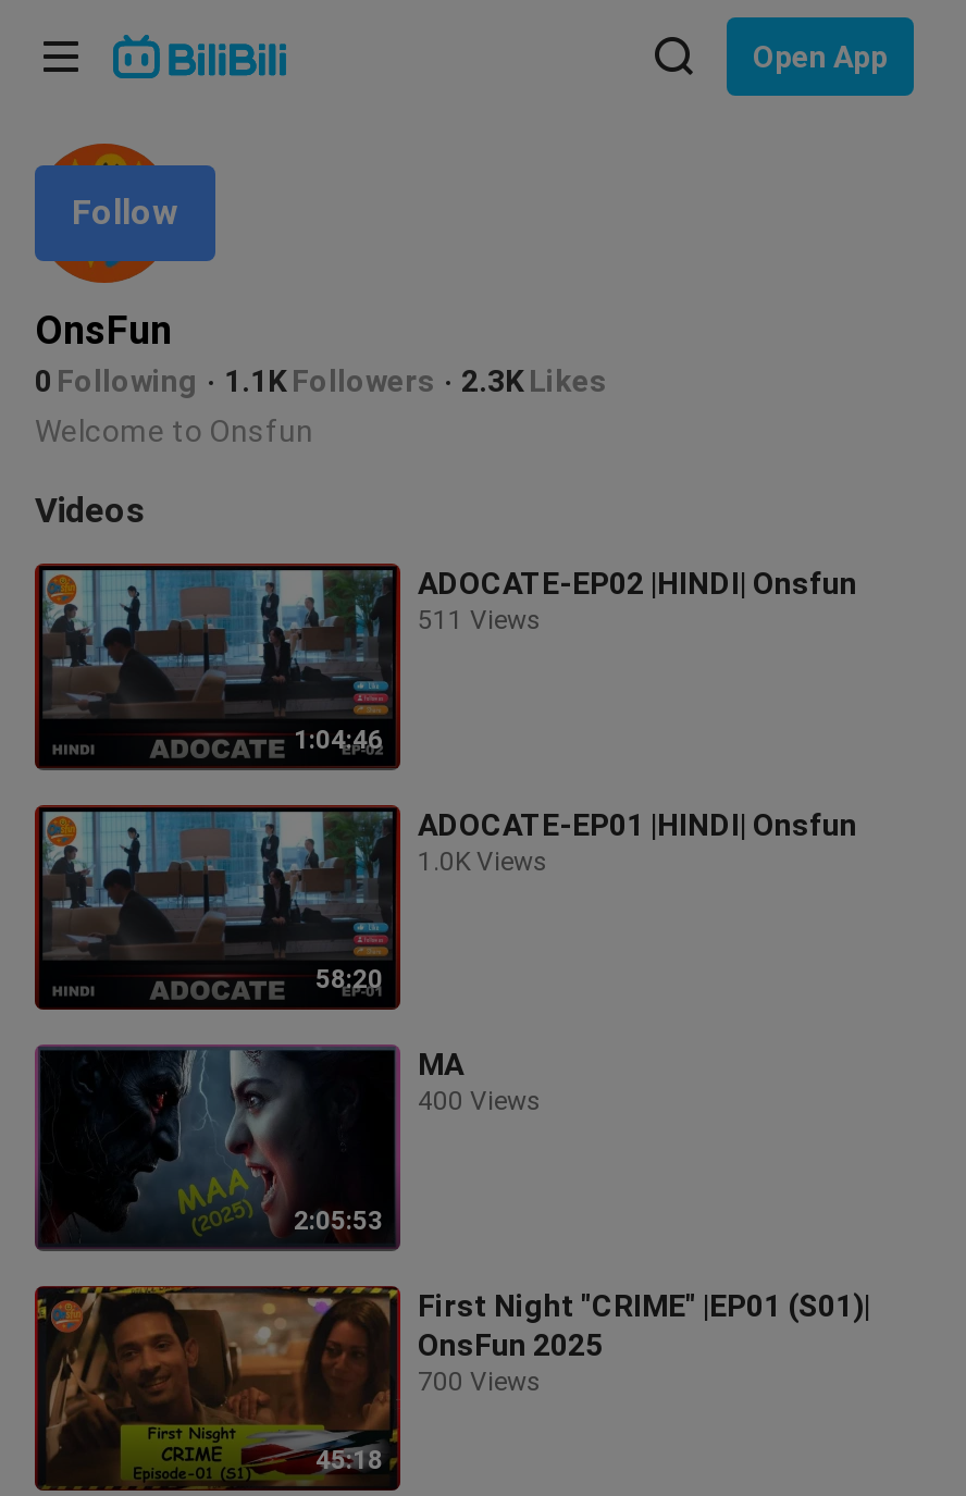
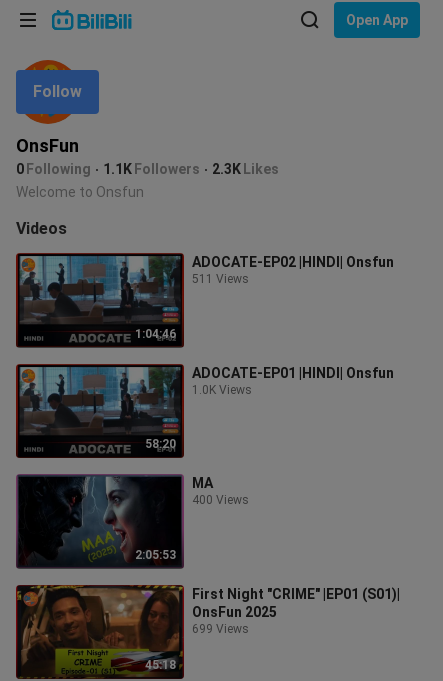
- 700 Views
+ 699 Views
